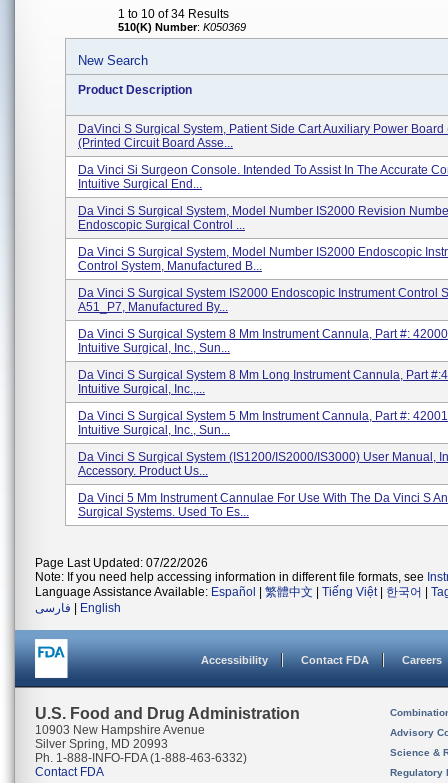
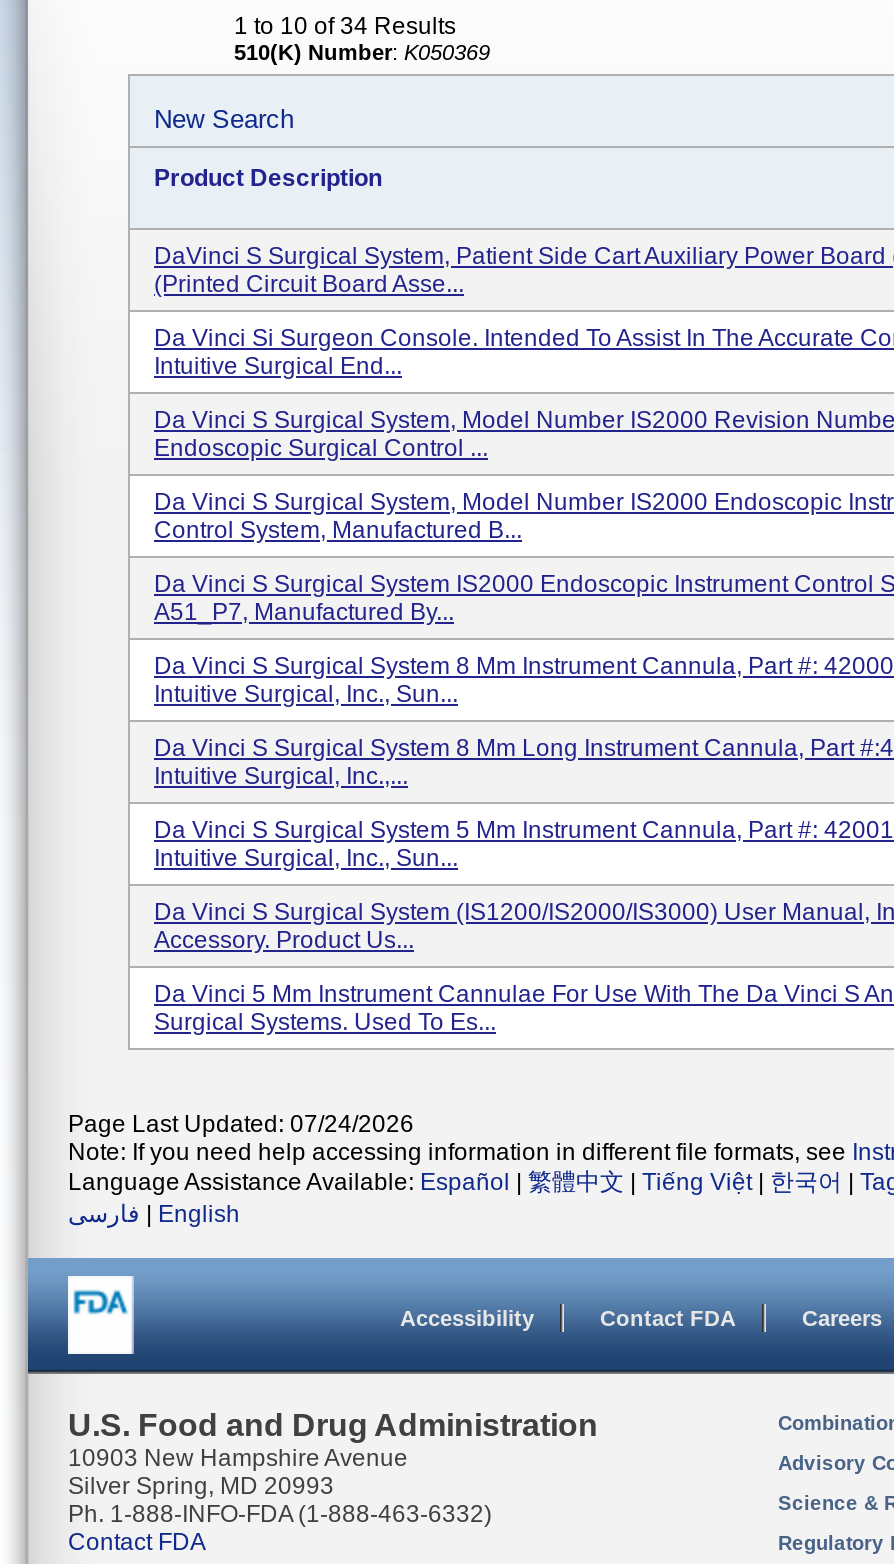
- Page Last Updated: 07/22/2026
+ Page Last Updated: 07/24/2026
